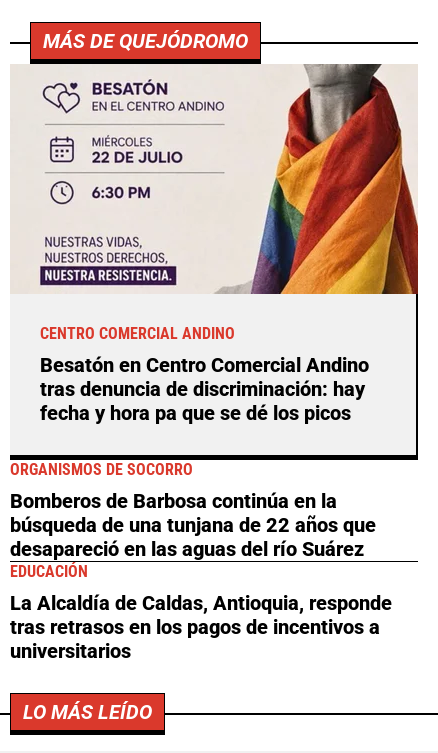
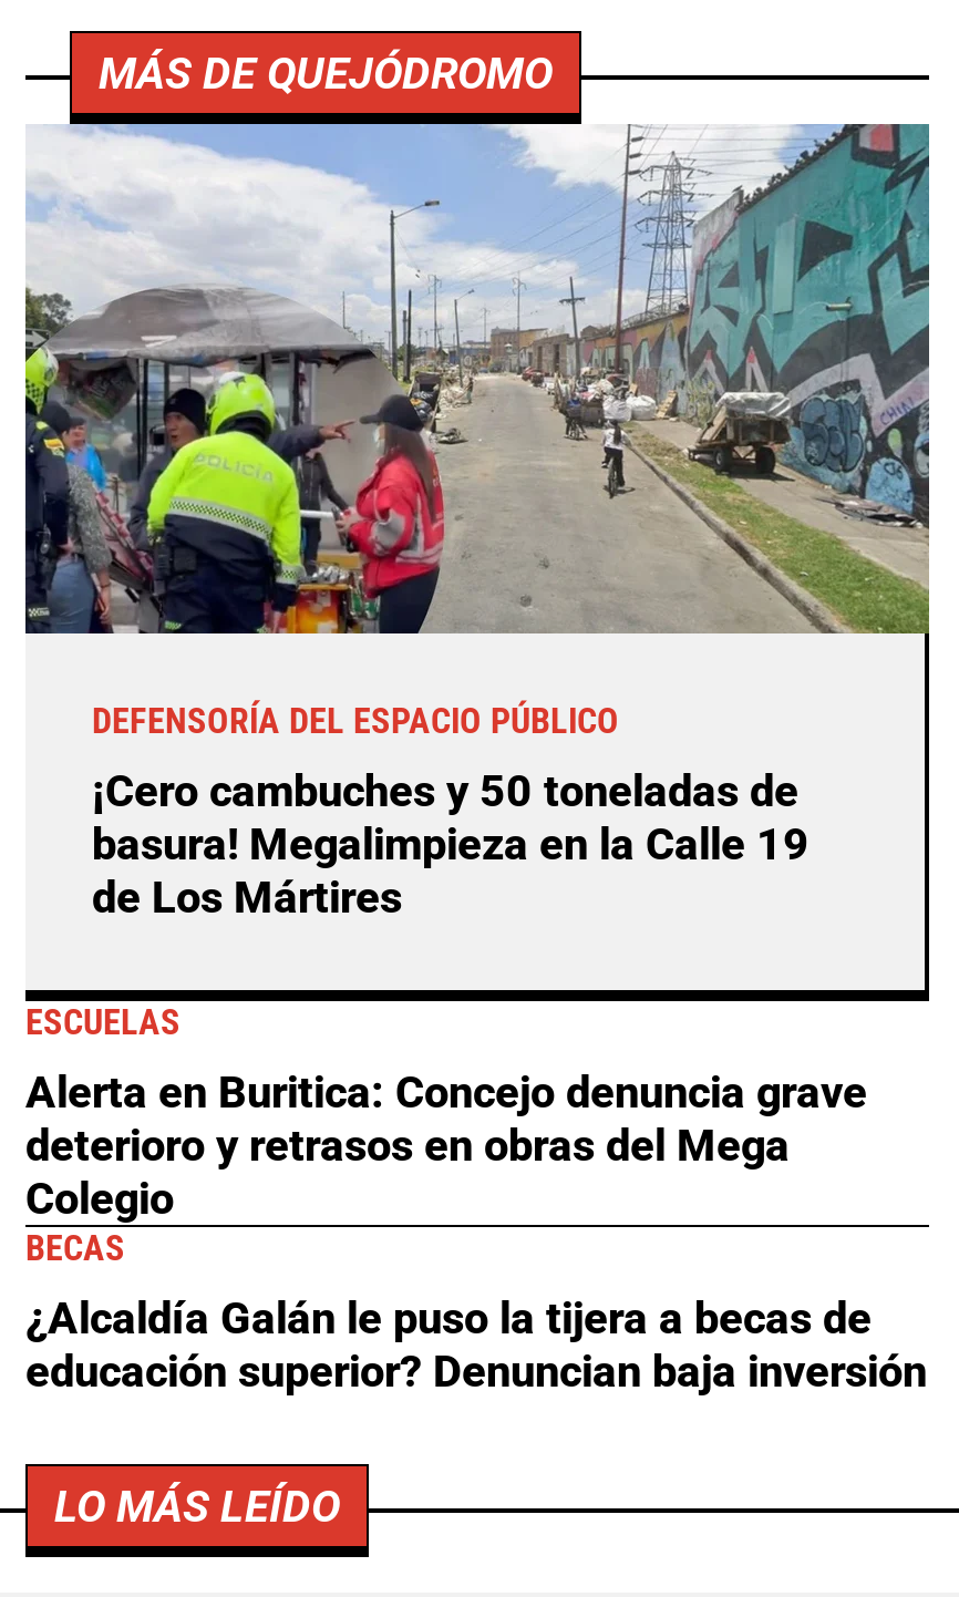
- [image]
- CENTRO COMERCIAL ANDINO
- Besatón en Centro Comercial Andino
- tras denuncia de discriminación: hay
- fecha y hora pa que se dé los picos
+ [image]
+ DEFENSORÍA DEL ESPACIO PÚBLICO
+ ¡Cero cambuches y 50 toneladas de
+ basura! Megalimpieza en la Calle 19
+ de Los Mártires

- ORGANISMOS DE SOCORRO
- Bomberos de Barbosa continúa en la
- búsqueda de una tunjana de 22 años que
- desapareció en las aguas del río Suárez
- EDUCACIÓN
- La Alcaldía de Caldas, Antioquia, responde
- tras retrasos en los pagos de incentivos a
- universitarios
+ ESCUELAS
+ Alerta en Buritica: Concejo denuncia grave
+ deterioro y retrasos en obras del Mega
+ Colegio
+ BECAS
+ ¿Alcaldía Galán le puso la tijera a becas de
+ educación superior? Denuncian baja inversión
